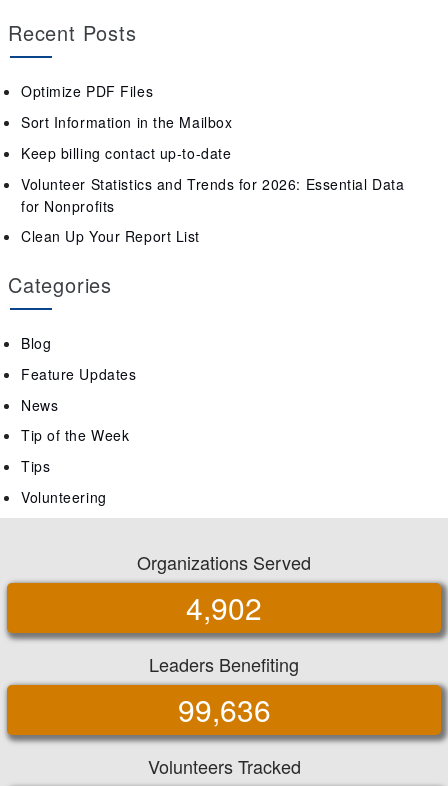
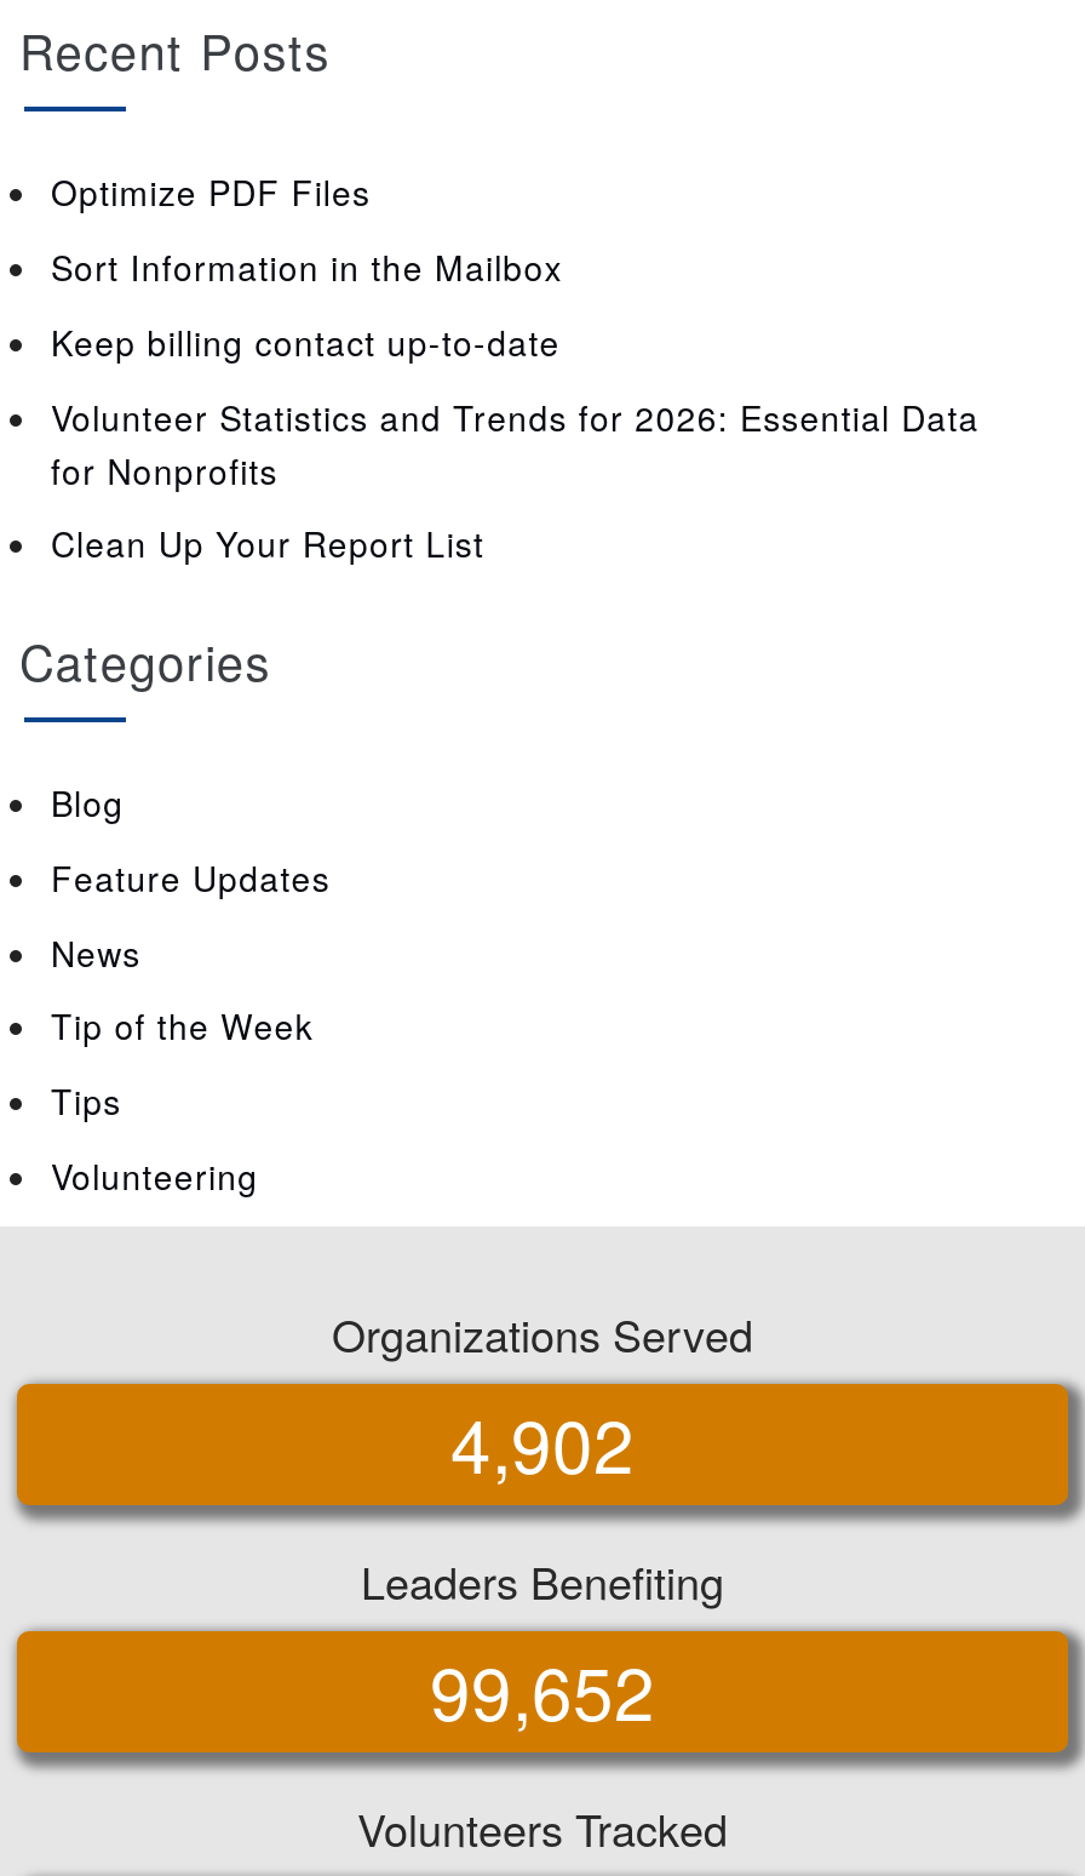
- 99,636
+ 99,652
